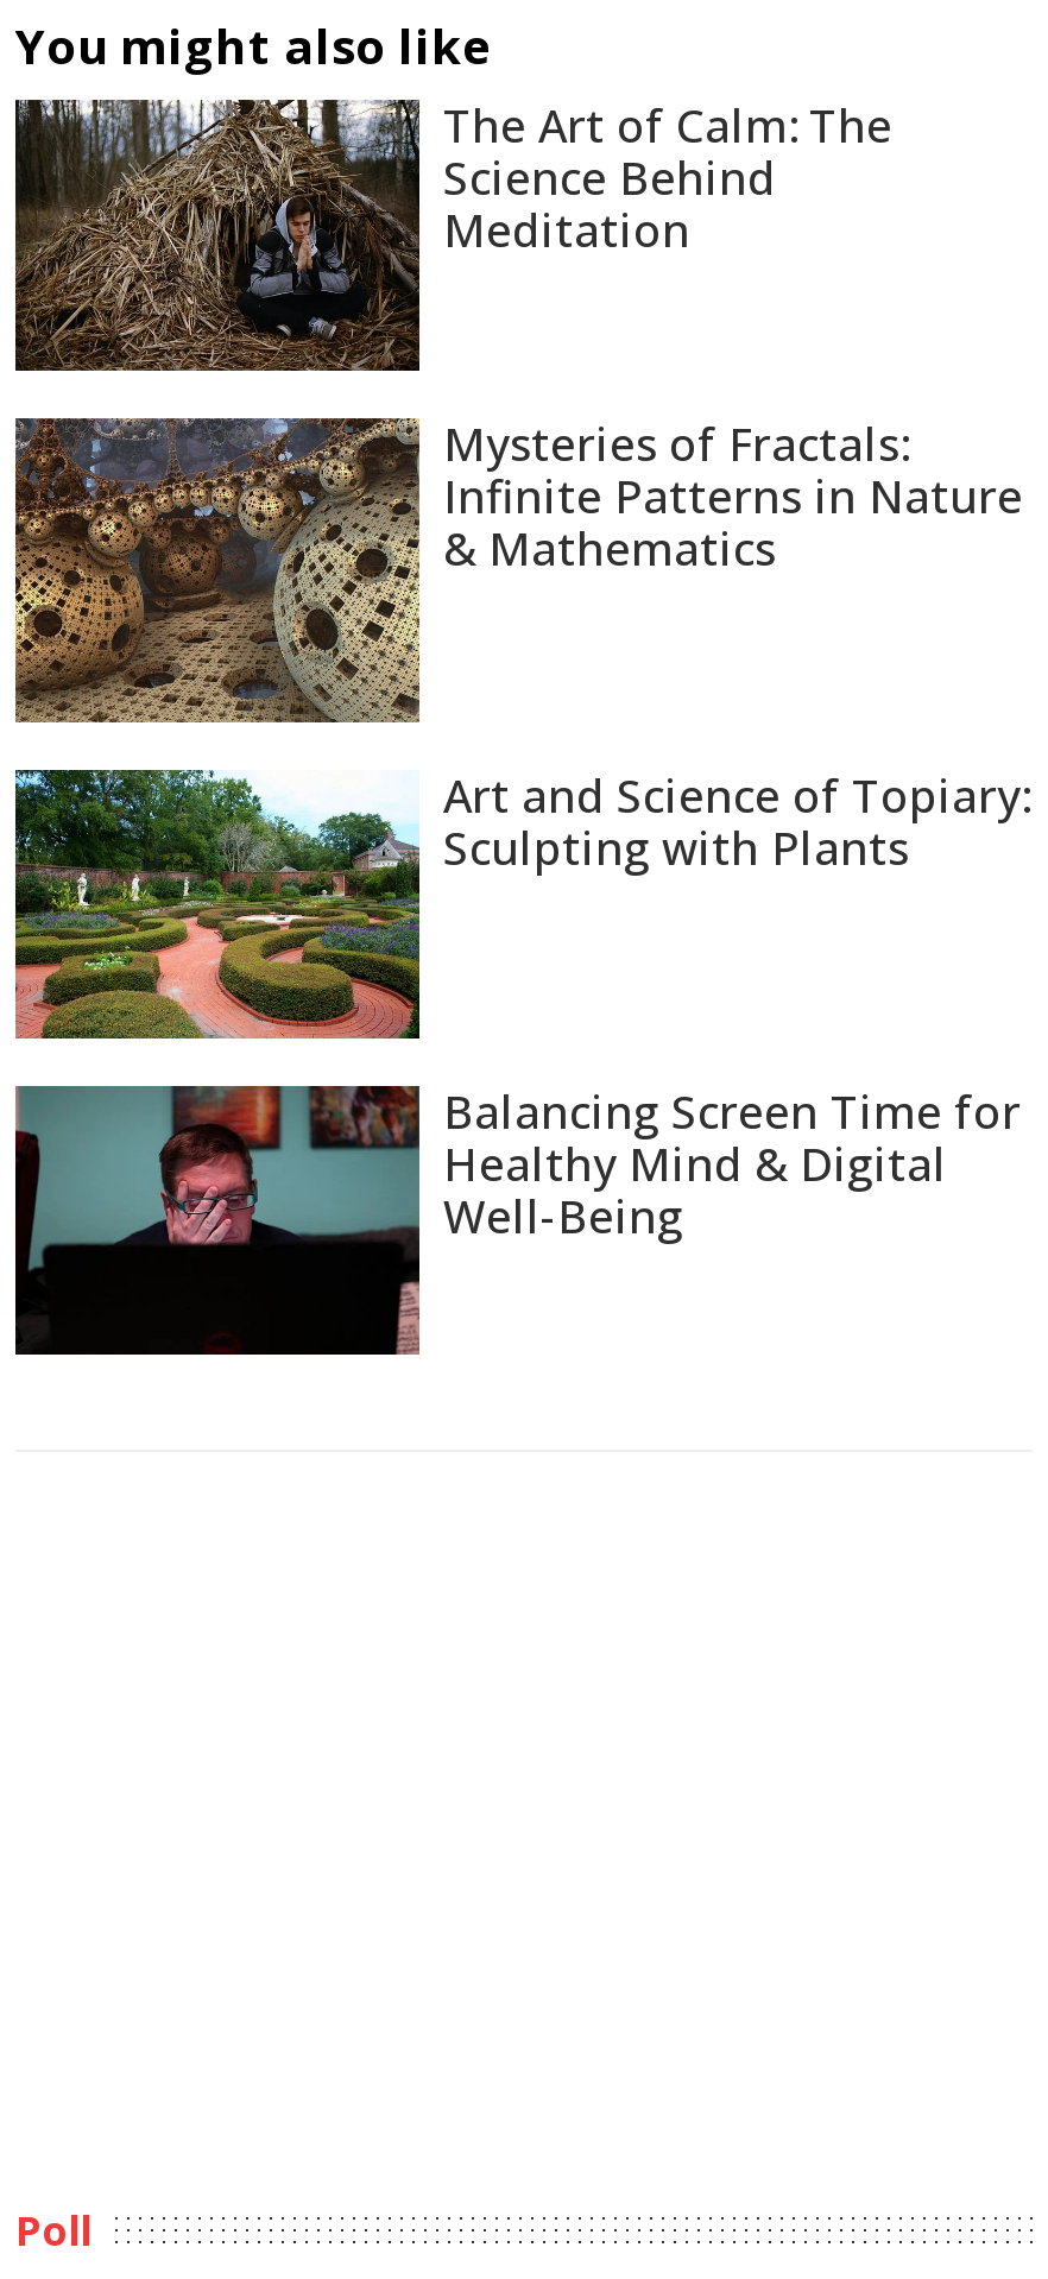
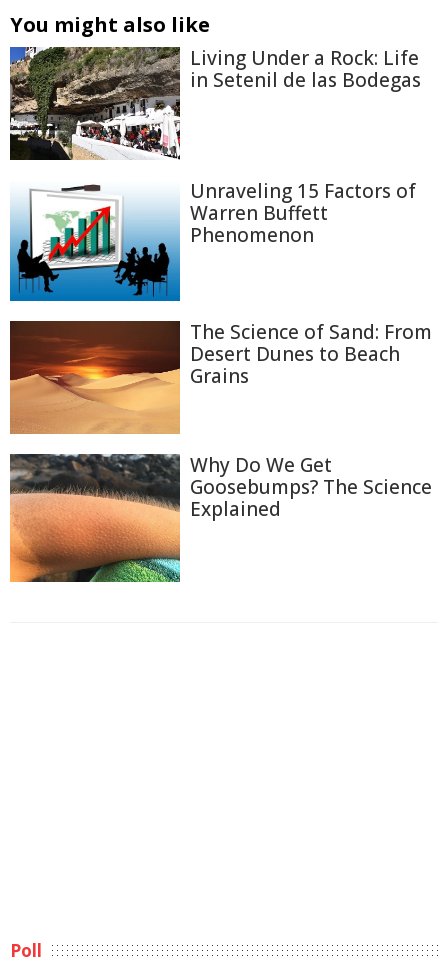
- [image]
- The Art of Calm: The
- Science Behind
- Meditation
+ [image]
+ Living Under a Rock: Life
+ in Setenil de las Bodegas

- [image]
- Mysteries of Fractals:
- Infinite Patterns in Nature
- & Mathematics
+ [image]
+ Unraveling 15 Factors of
+ Warren Buffett
+ Phenomenon

- [image]
- Art and Science of Topiary:
- Sculpting with Plants
+ [image]
+ The Science of Sand: From
+ Desert Dunes to Beach
+ Grains

- [image]
- Balancing Screen Time for
- Healthy Mind & Digital
- Well-Being
+ [image]
+ Why Do We Get
+ Goosebumps? The Science
+ Explained
